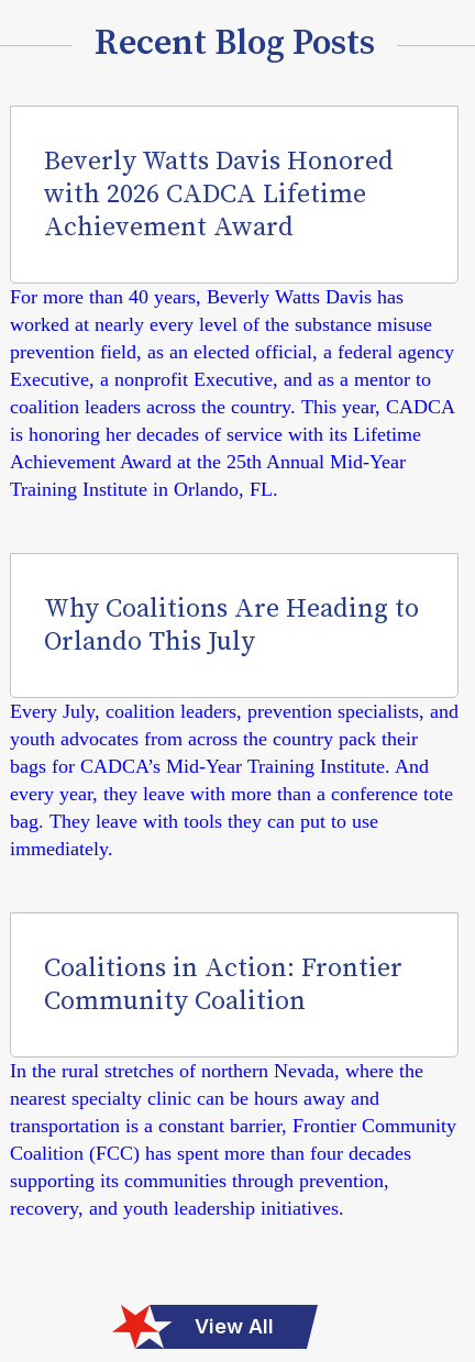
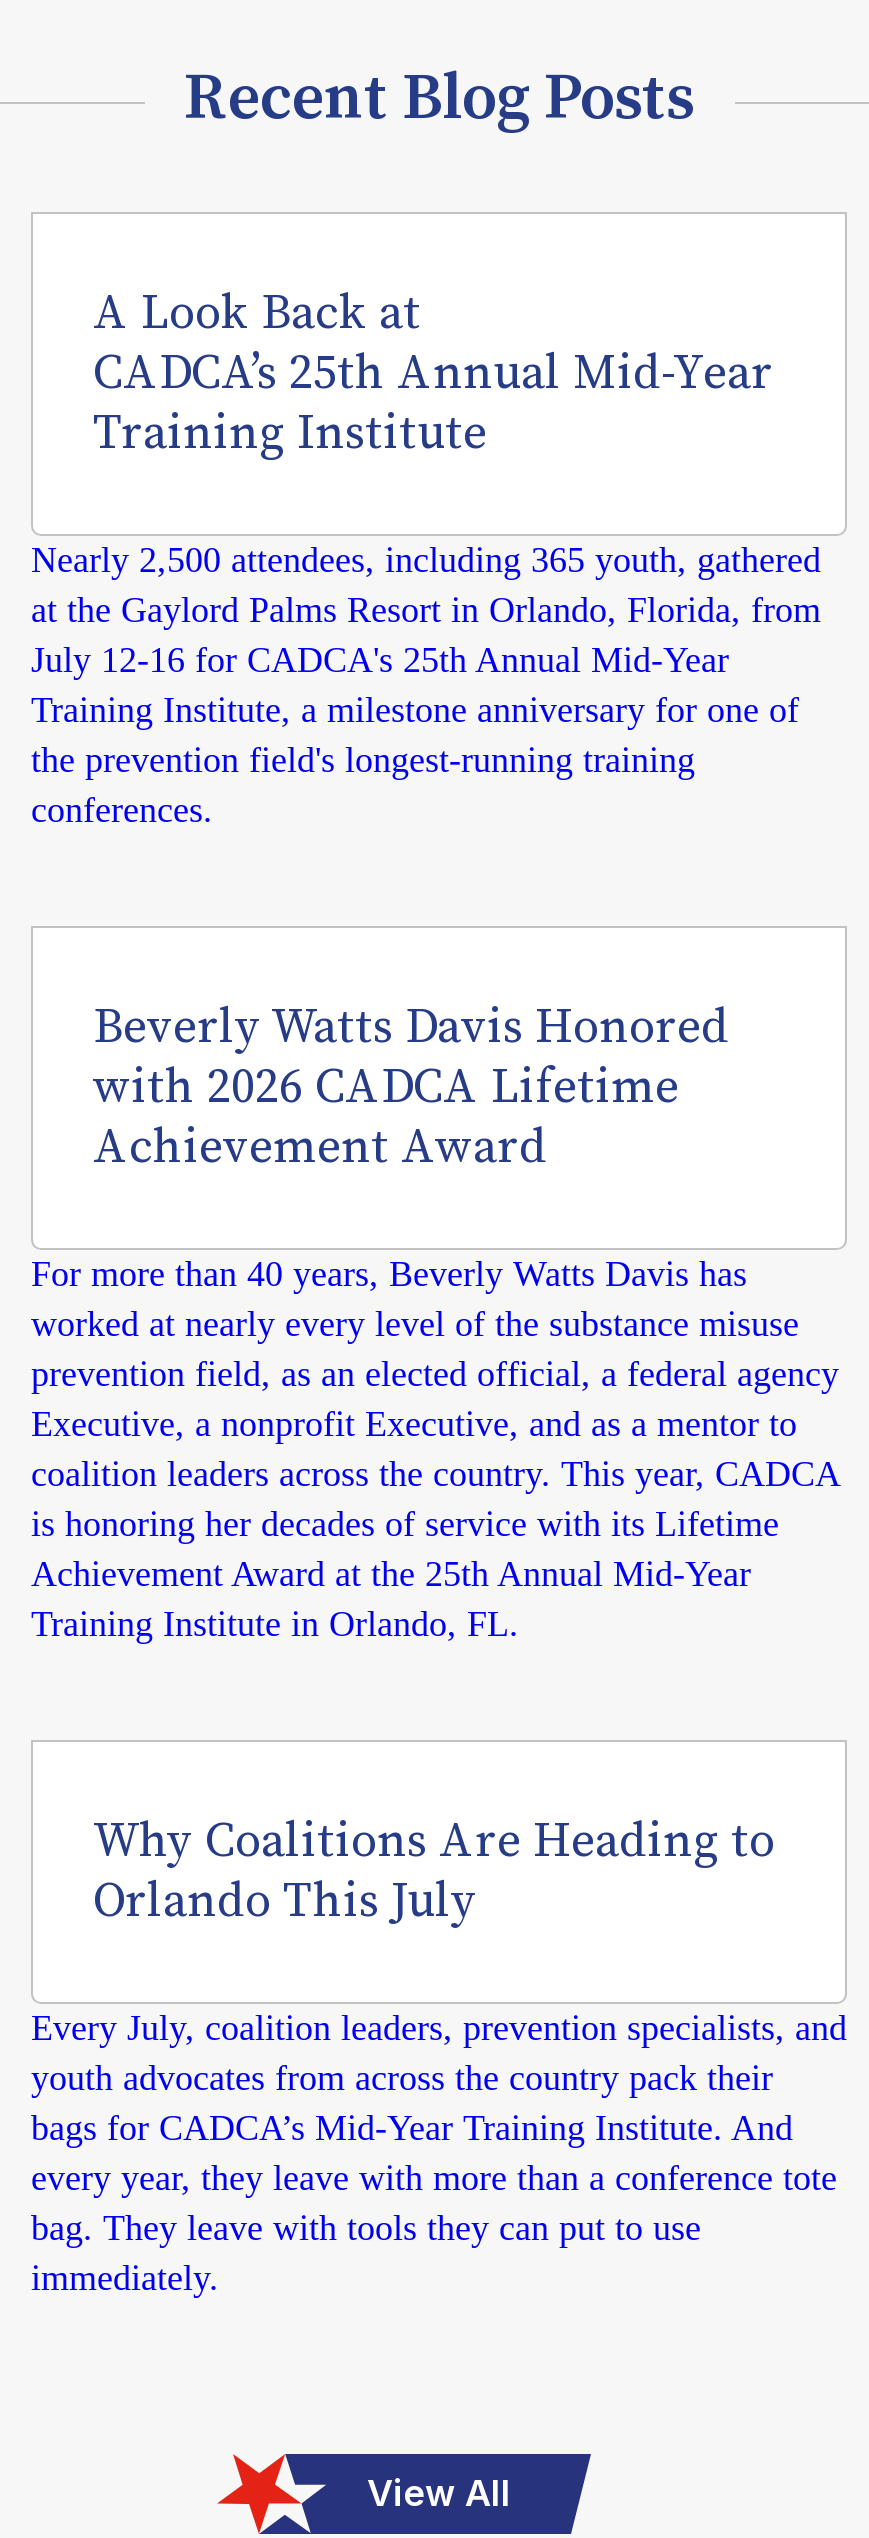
+ A Look Back at
+ CADCA’s 25th Annual Mid-Year
+ Training Institute
+ Nearly 2,500 attendees, including 365 youth, gathered
+ at the Gaylord Palms Resort in Orlando, Florida, from
+ July 12-16 for CADCA's 25th Annual Mid-Year
+ Training Institute, a milestone anniversary for one of
+ the prevention field's longest-running training
+ conferences.

moved down: Beverly Watts Davis Honored | with 2026 CADCA Lifetime | Achievement Award | ... | bag. They leave with tools they can put to use | immediately.

- Coalitions in Action: Frontier
- Community Coalition
- In the rural stretches of northern Nevada, where the
- nearest specialty clinic can be hours away and
- transportation is a constant barrier, Frontier Community
- Coalition (FCC) has spent more than four decades
- supporting its communities through prevention,
- recovery, and youth leadership initiatives.
